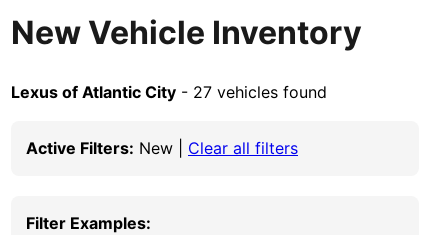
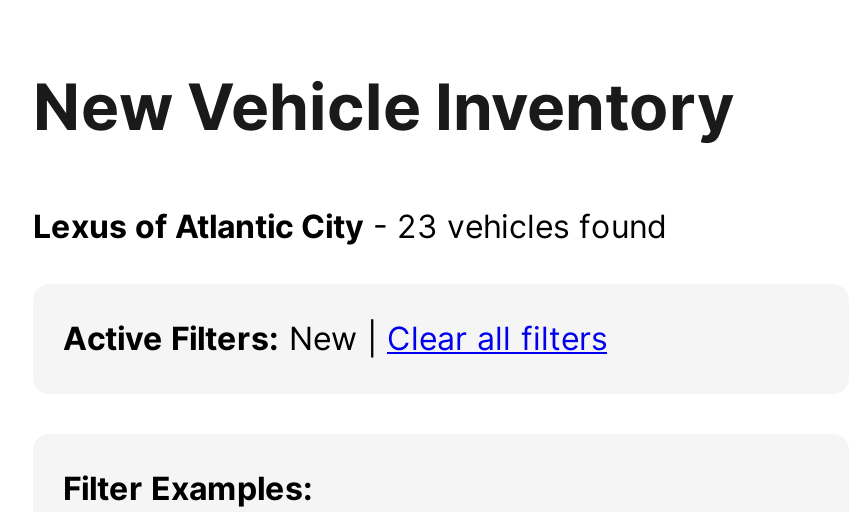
- Lexus of Atlantic City - 27 vehicles found
+ Lexus of Atlantic City - 23 vehicles found
